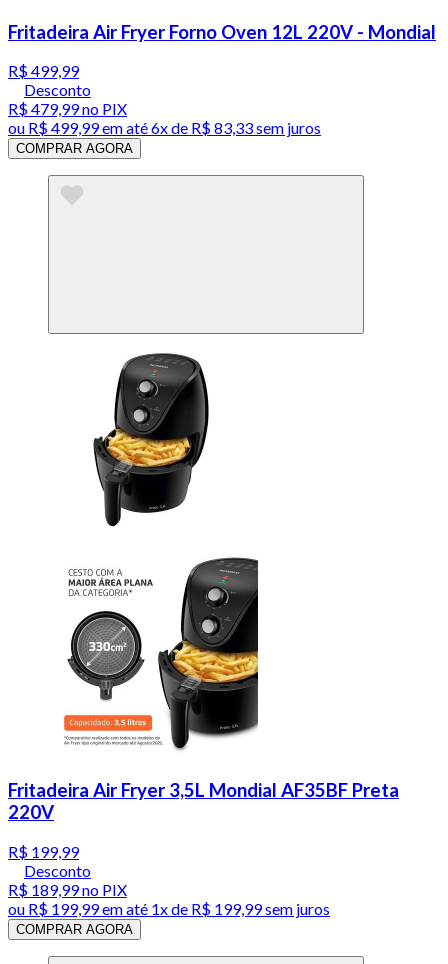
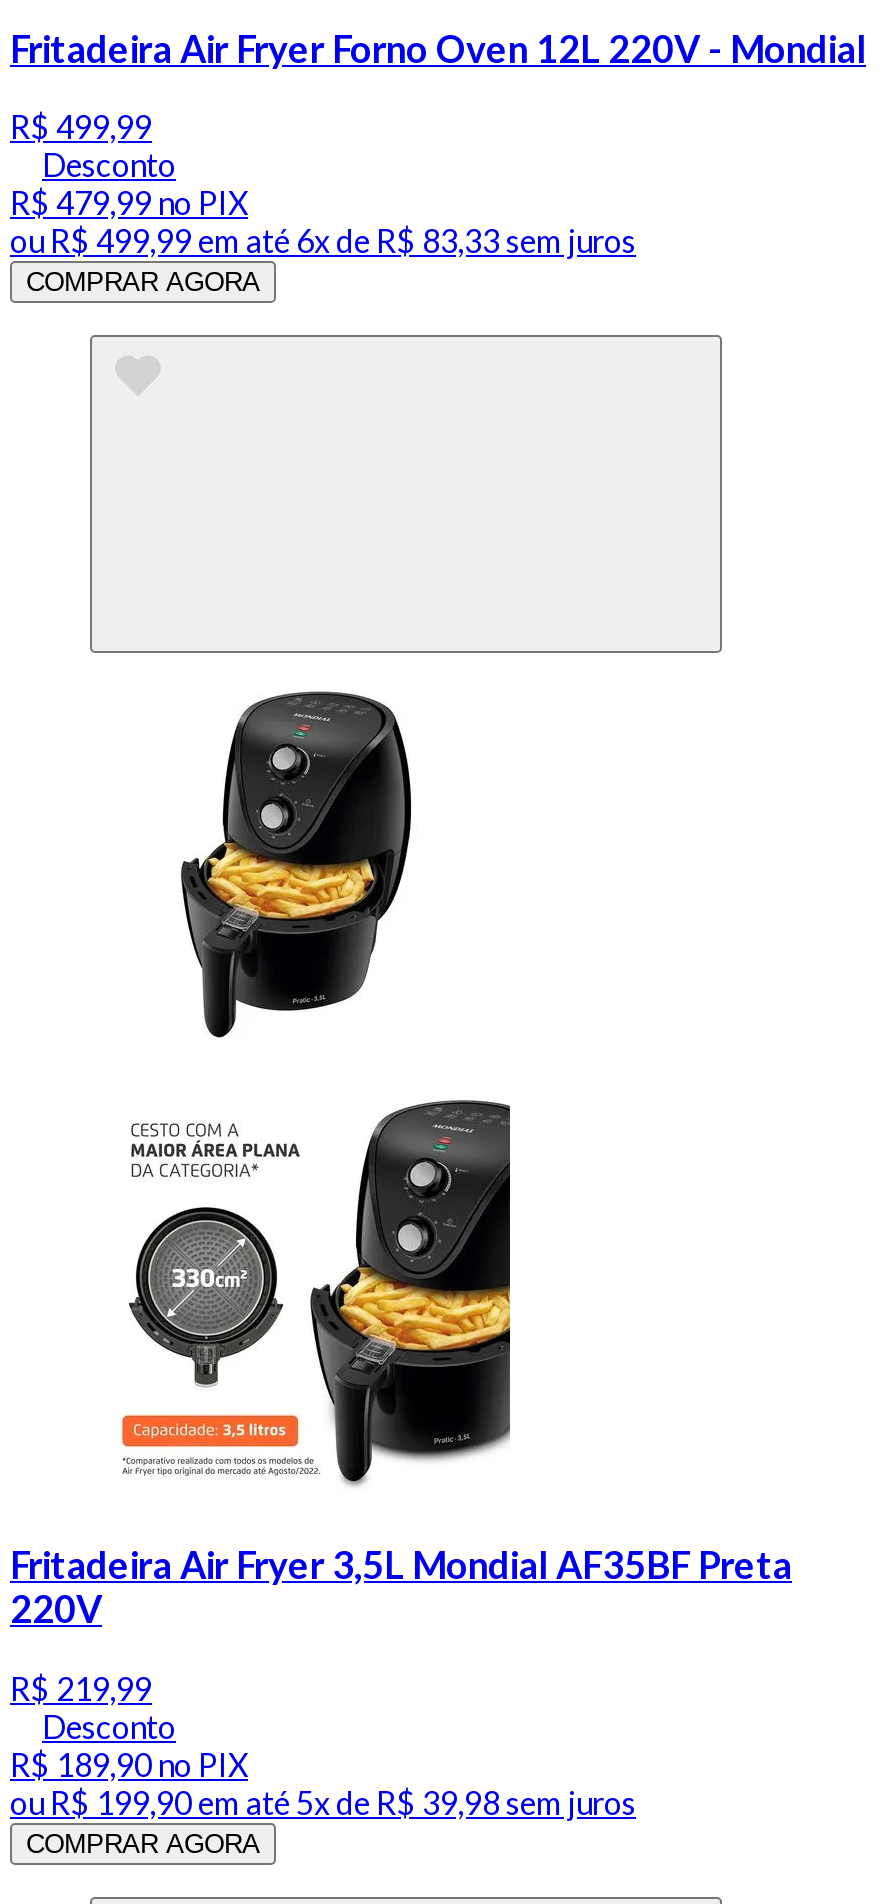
- R$ 199,99
+ R$ 219,99

- R$ 189,99no PIX
+ R$ 189,90no PIX

- ouR$ 199,99em até 1x de R$ 199,99 sem juros
+ ouR$ 199,90em até 5x de R$ 39,98 sem juros
